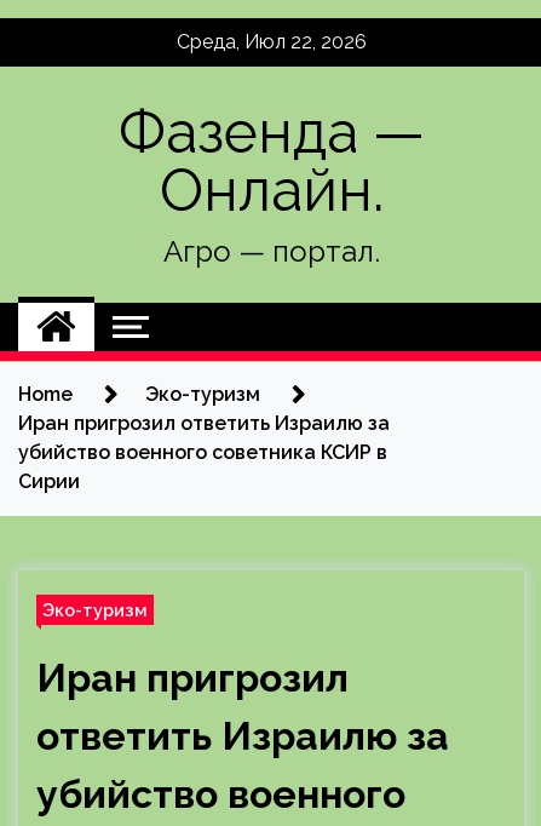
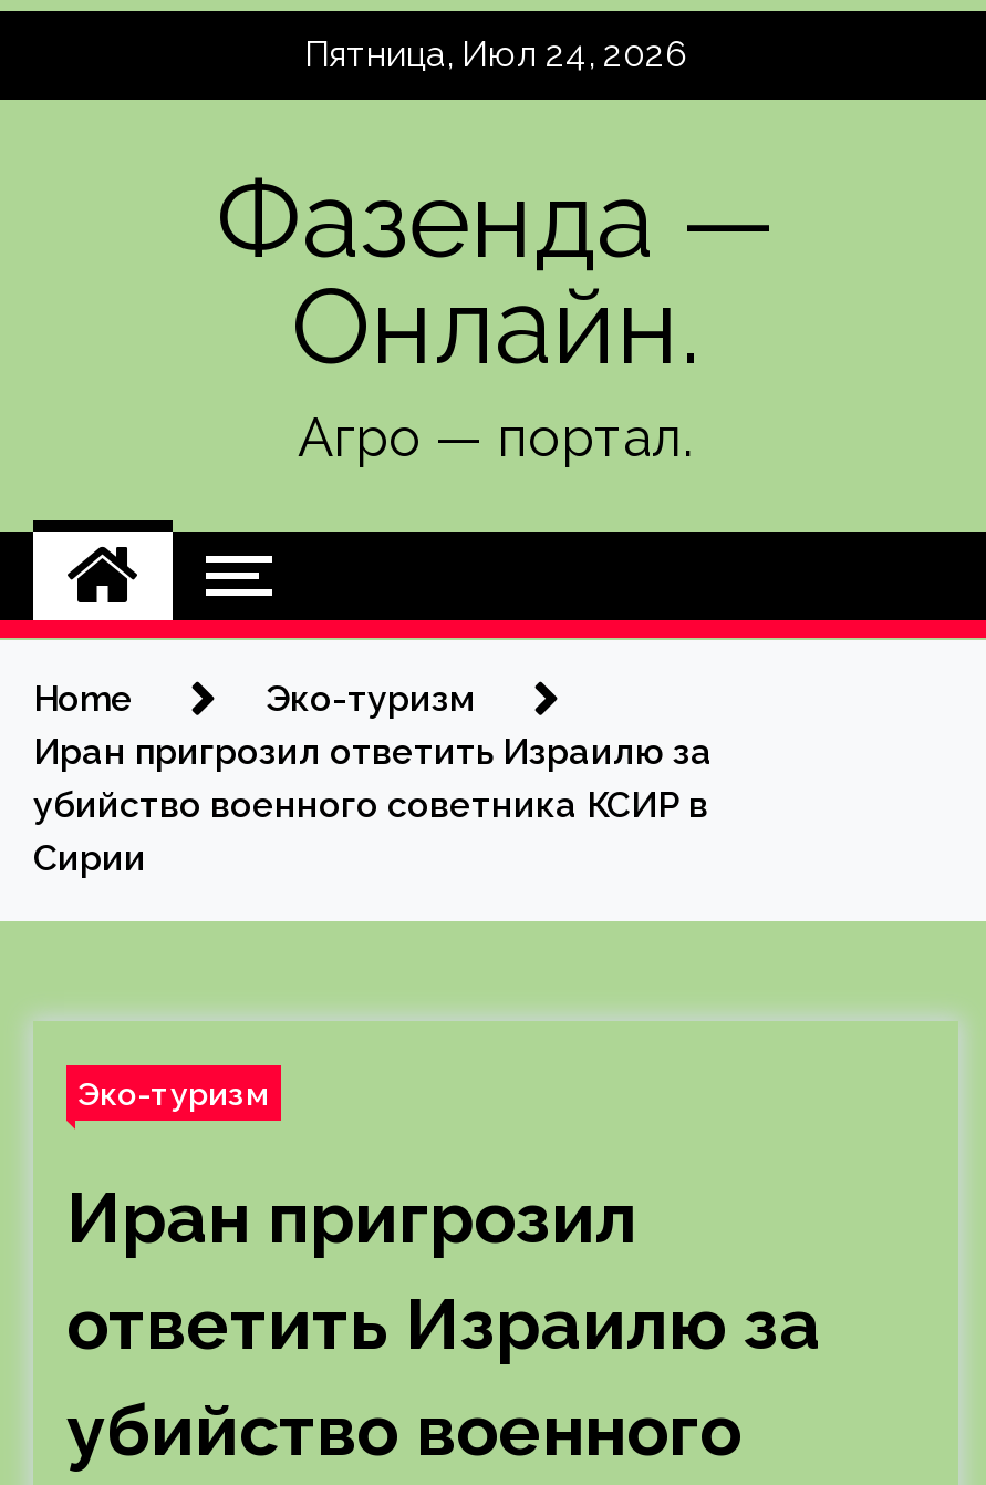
- Среда, Июл 22, 2026
+ Пятница, Июл 24, 2026
